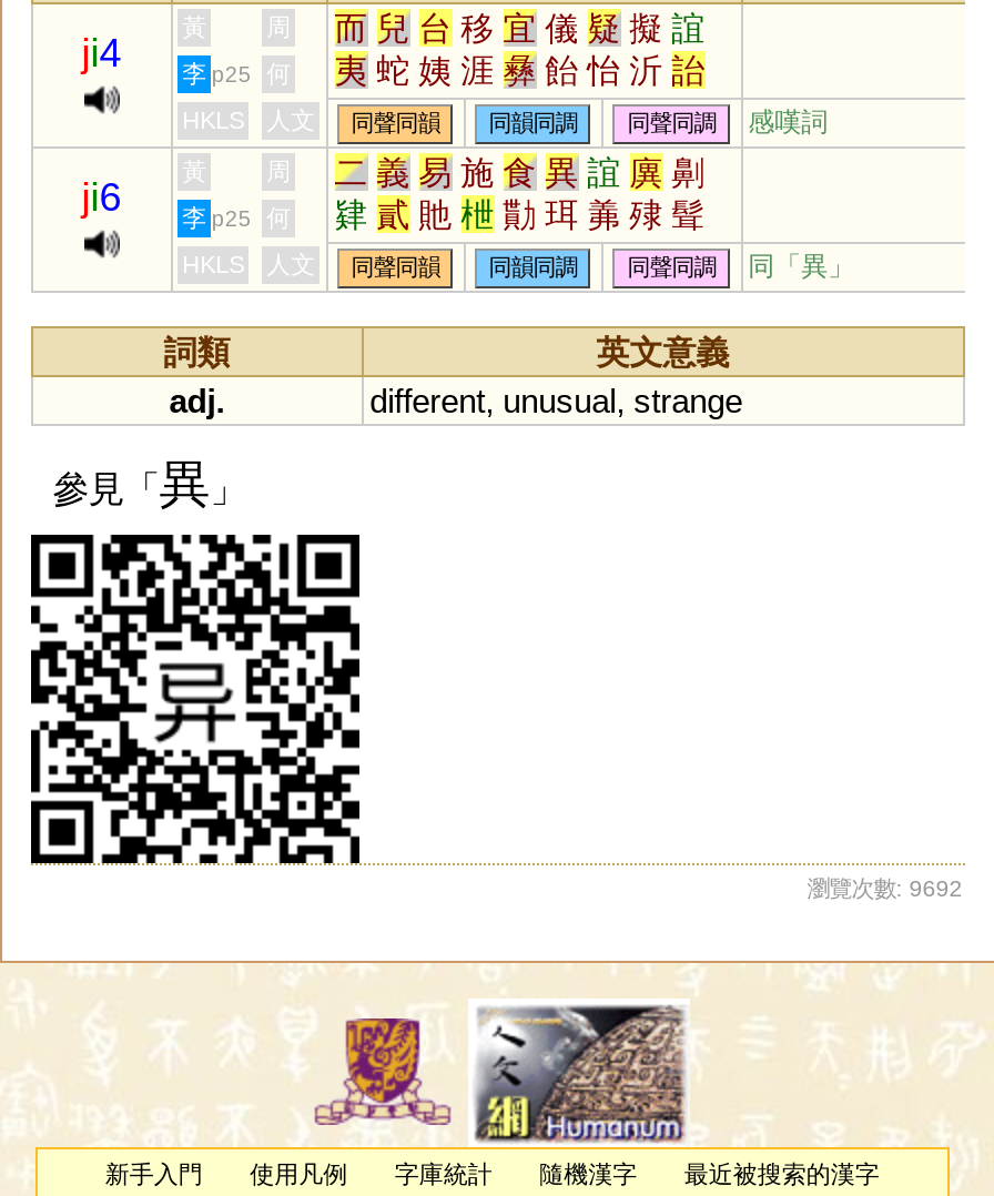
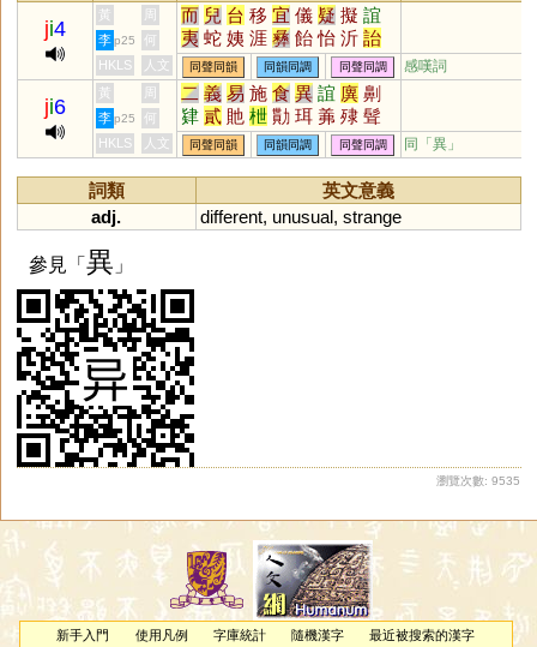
- 瀏覽次數: 9692
+ 瀏覽次數: 9535
